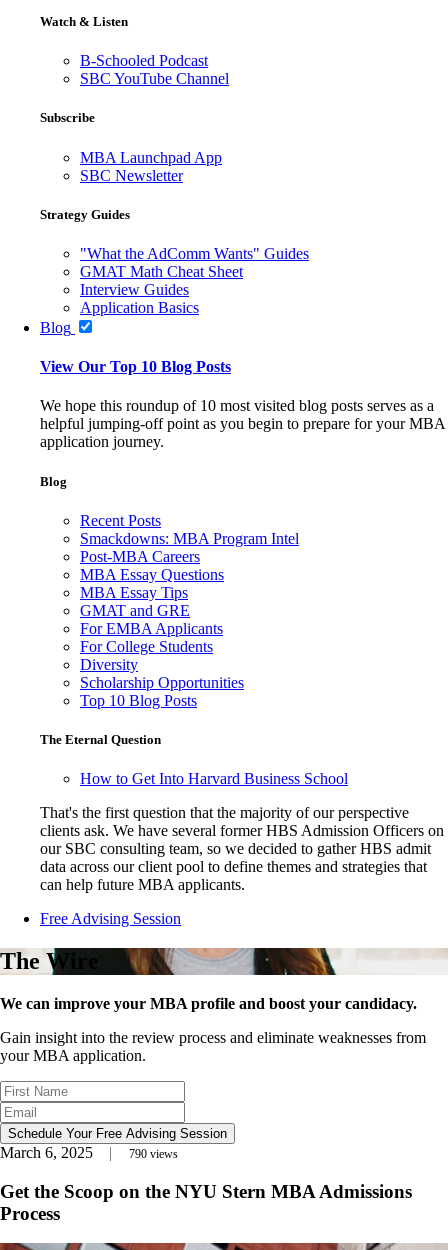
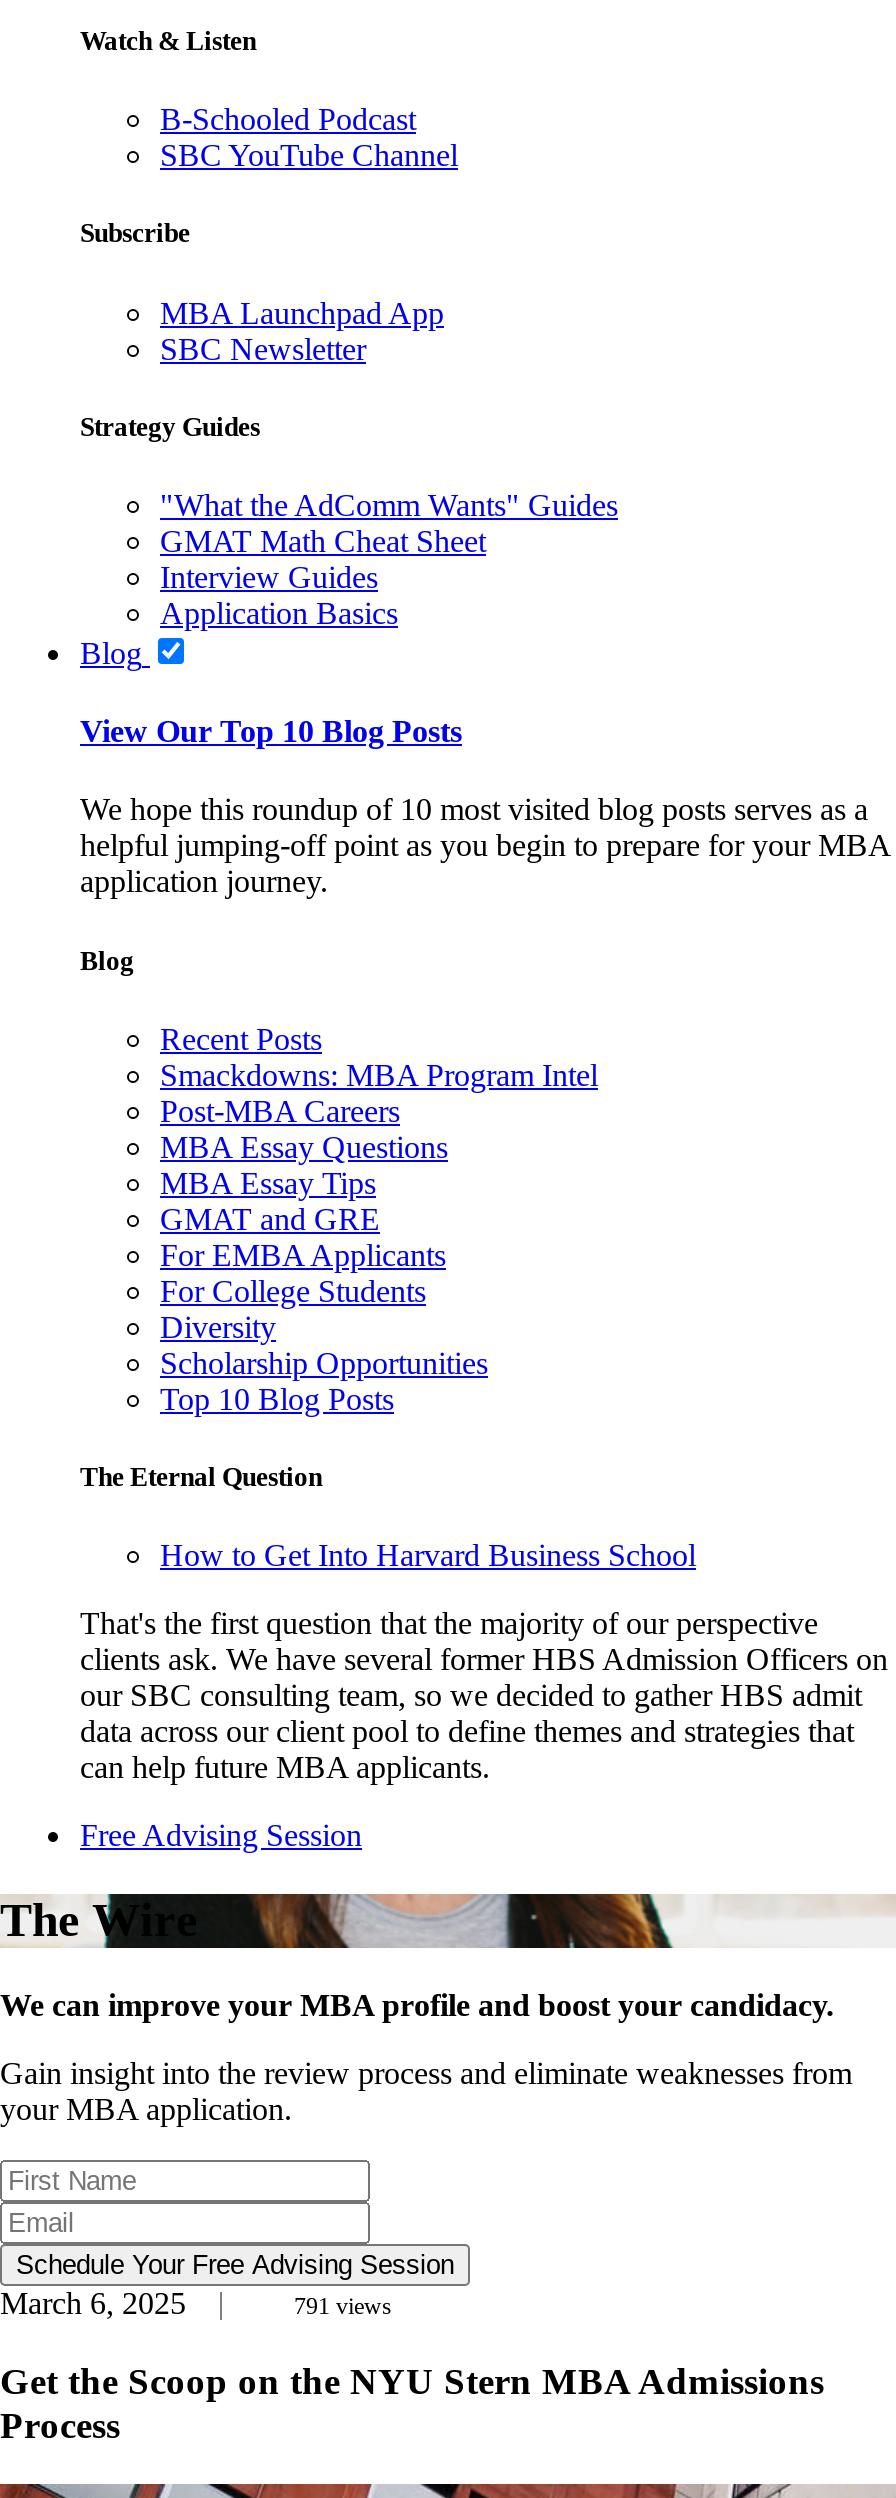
- 790 views
+ 791 views
